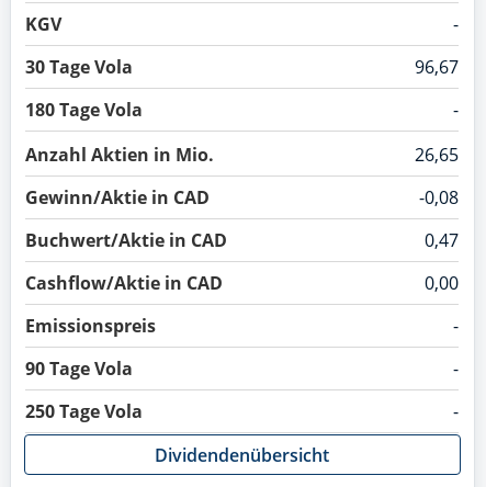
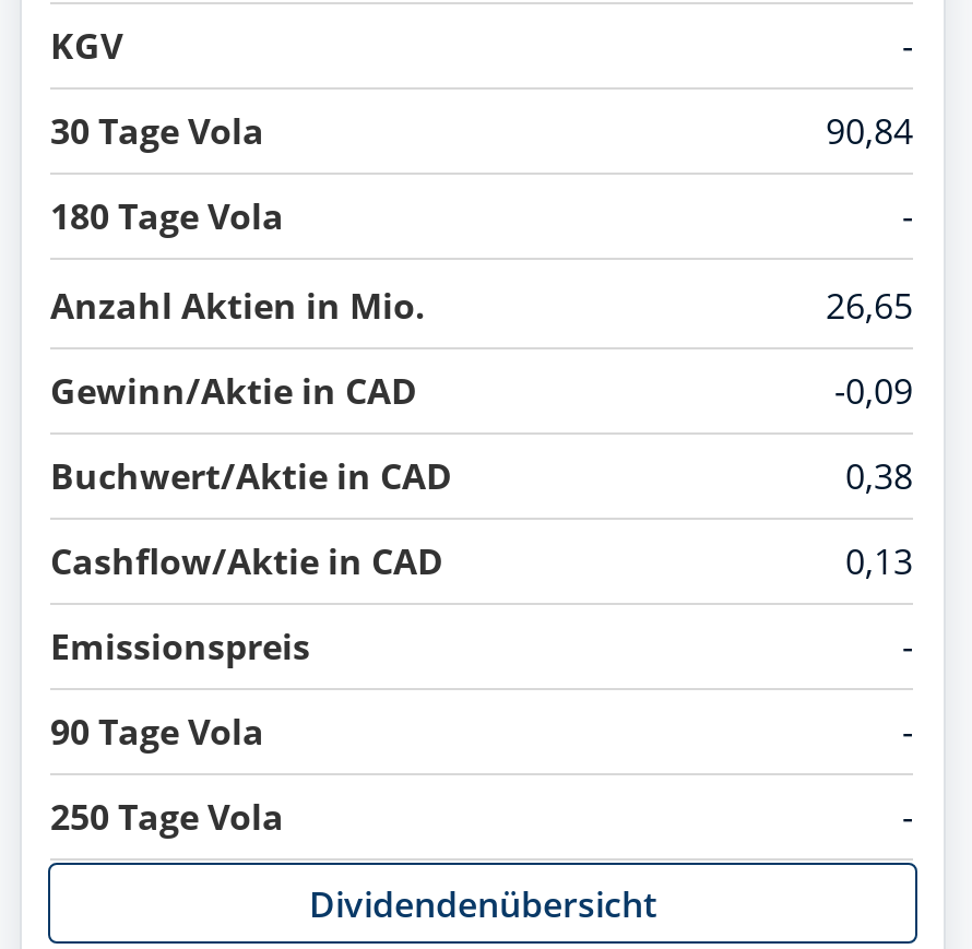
- 96,67
+ 90,84

- -0,08
+ -0,09

- 0,47
+ 0,38

- 0,00
+ 0,13
